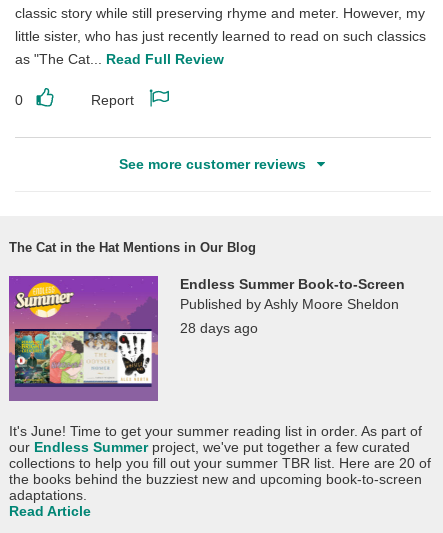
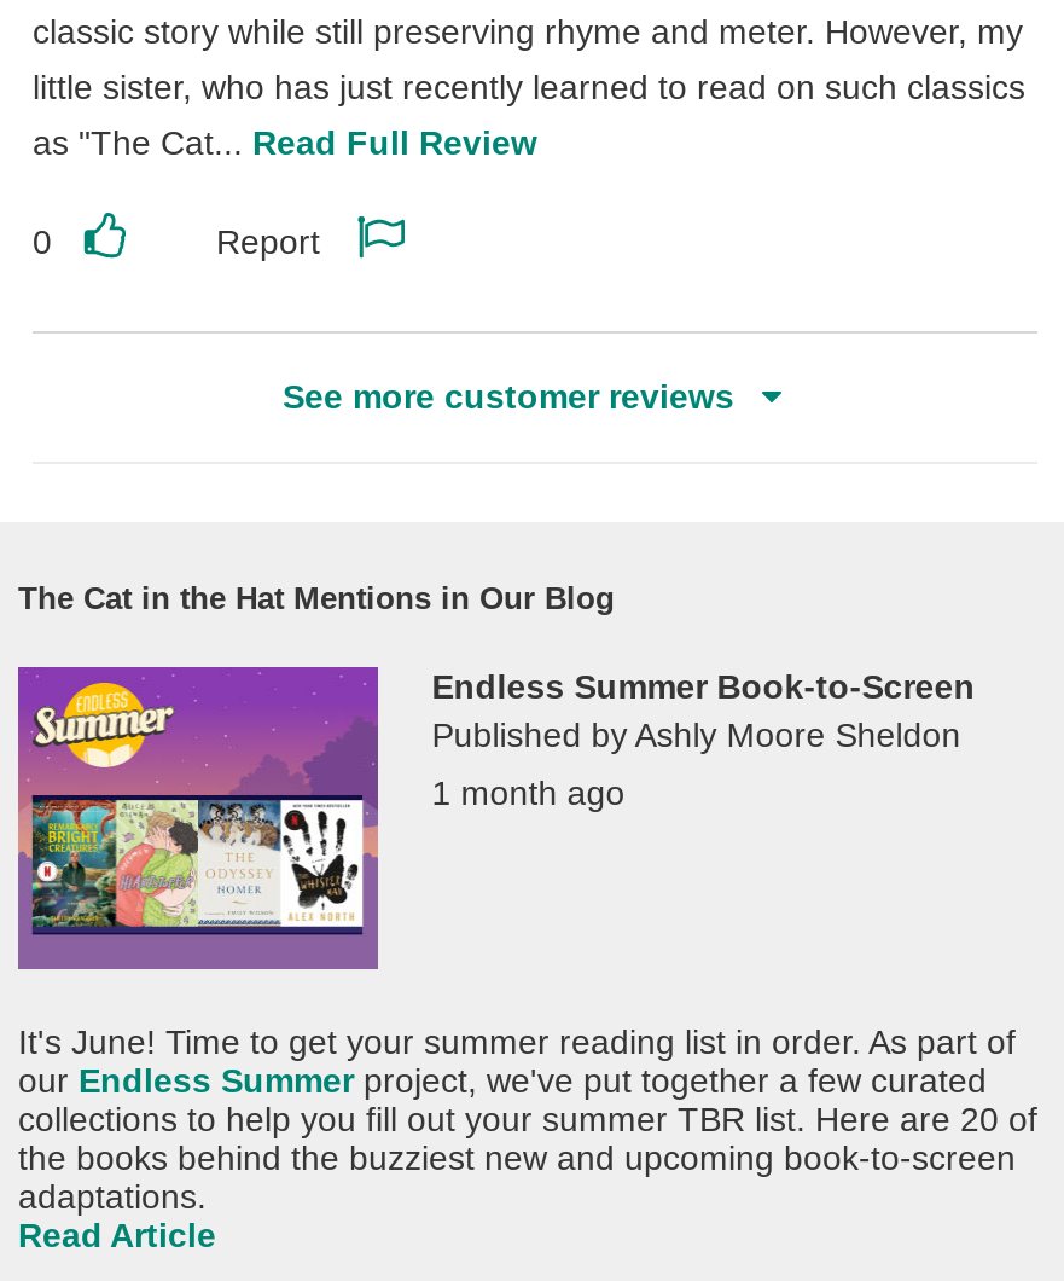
- 28 days ago
+ 1 month ago
